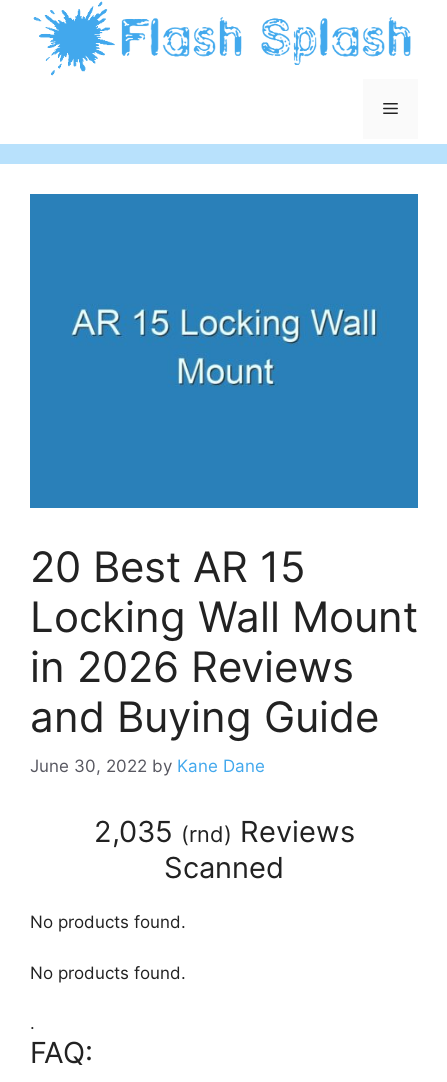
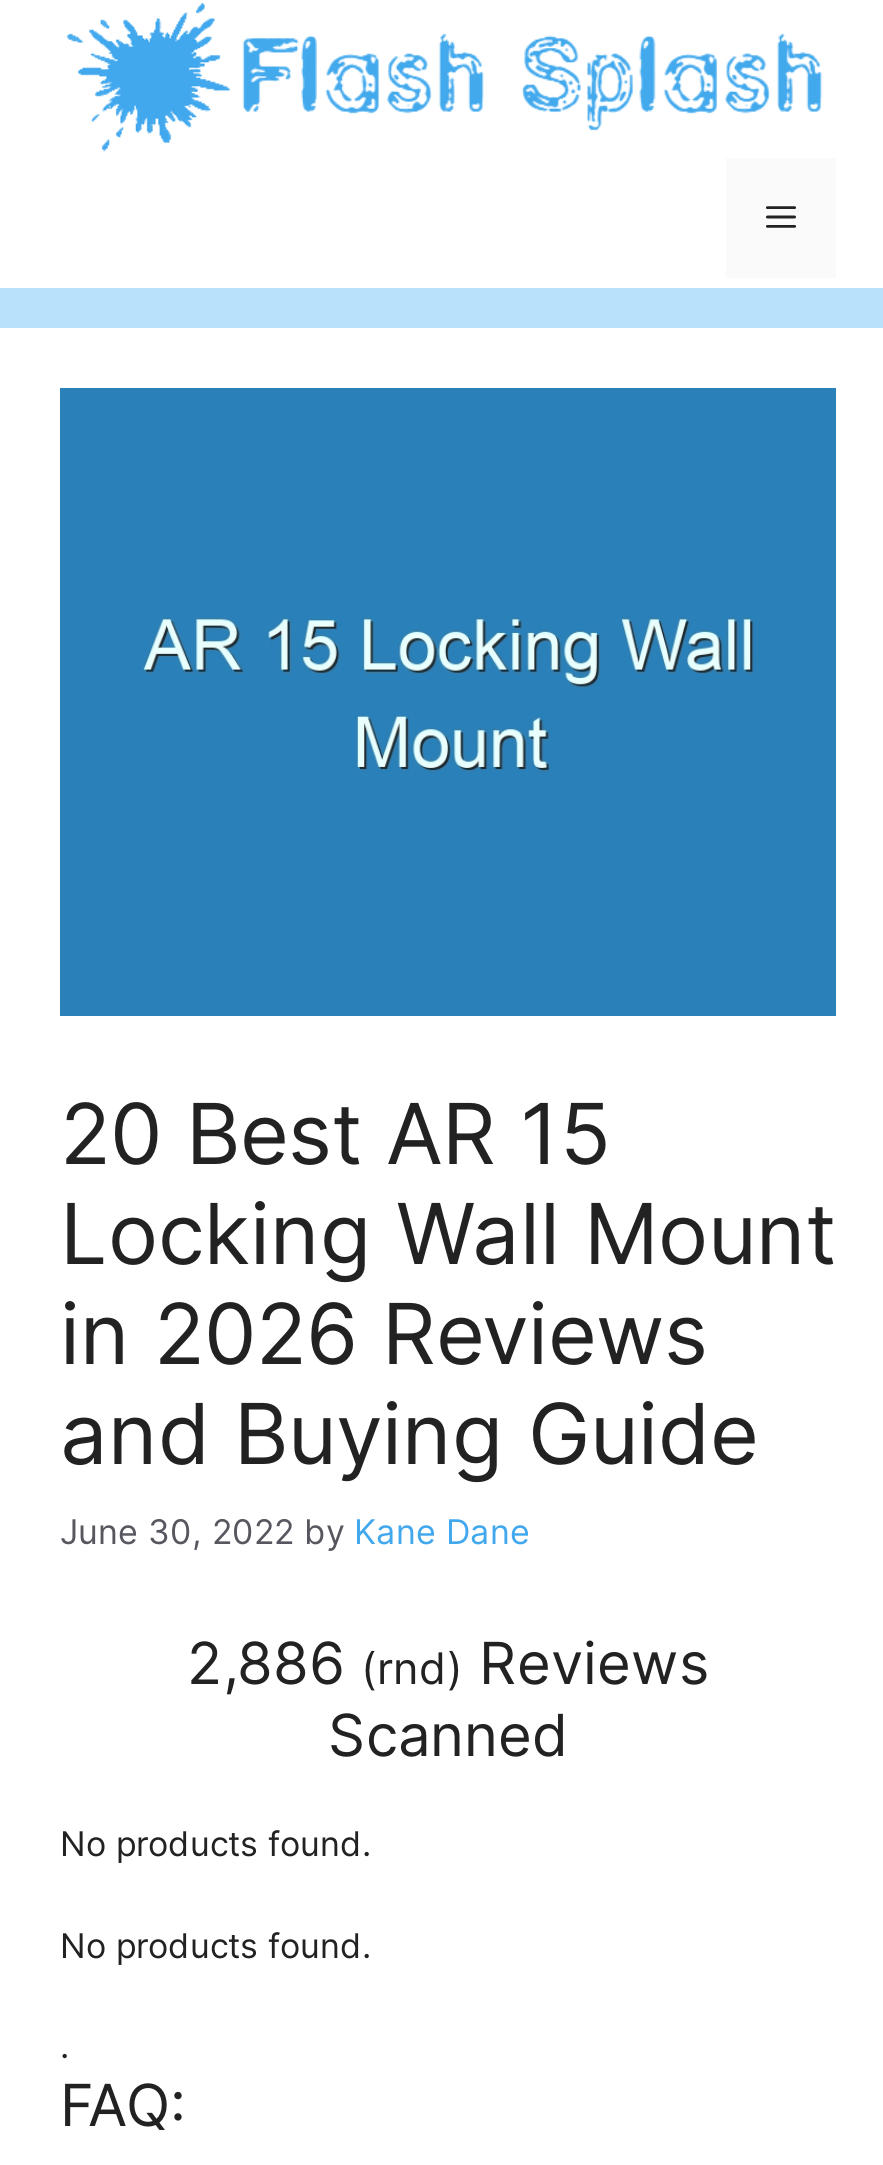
- 2,035 (rnd) Reviews
+ 2,886 (rnd) Reviews
